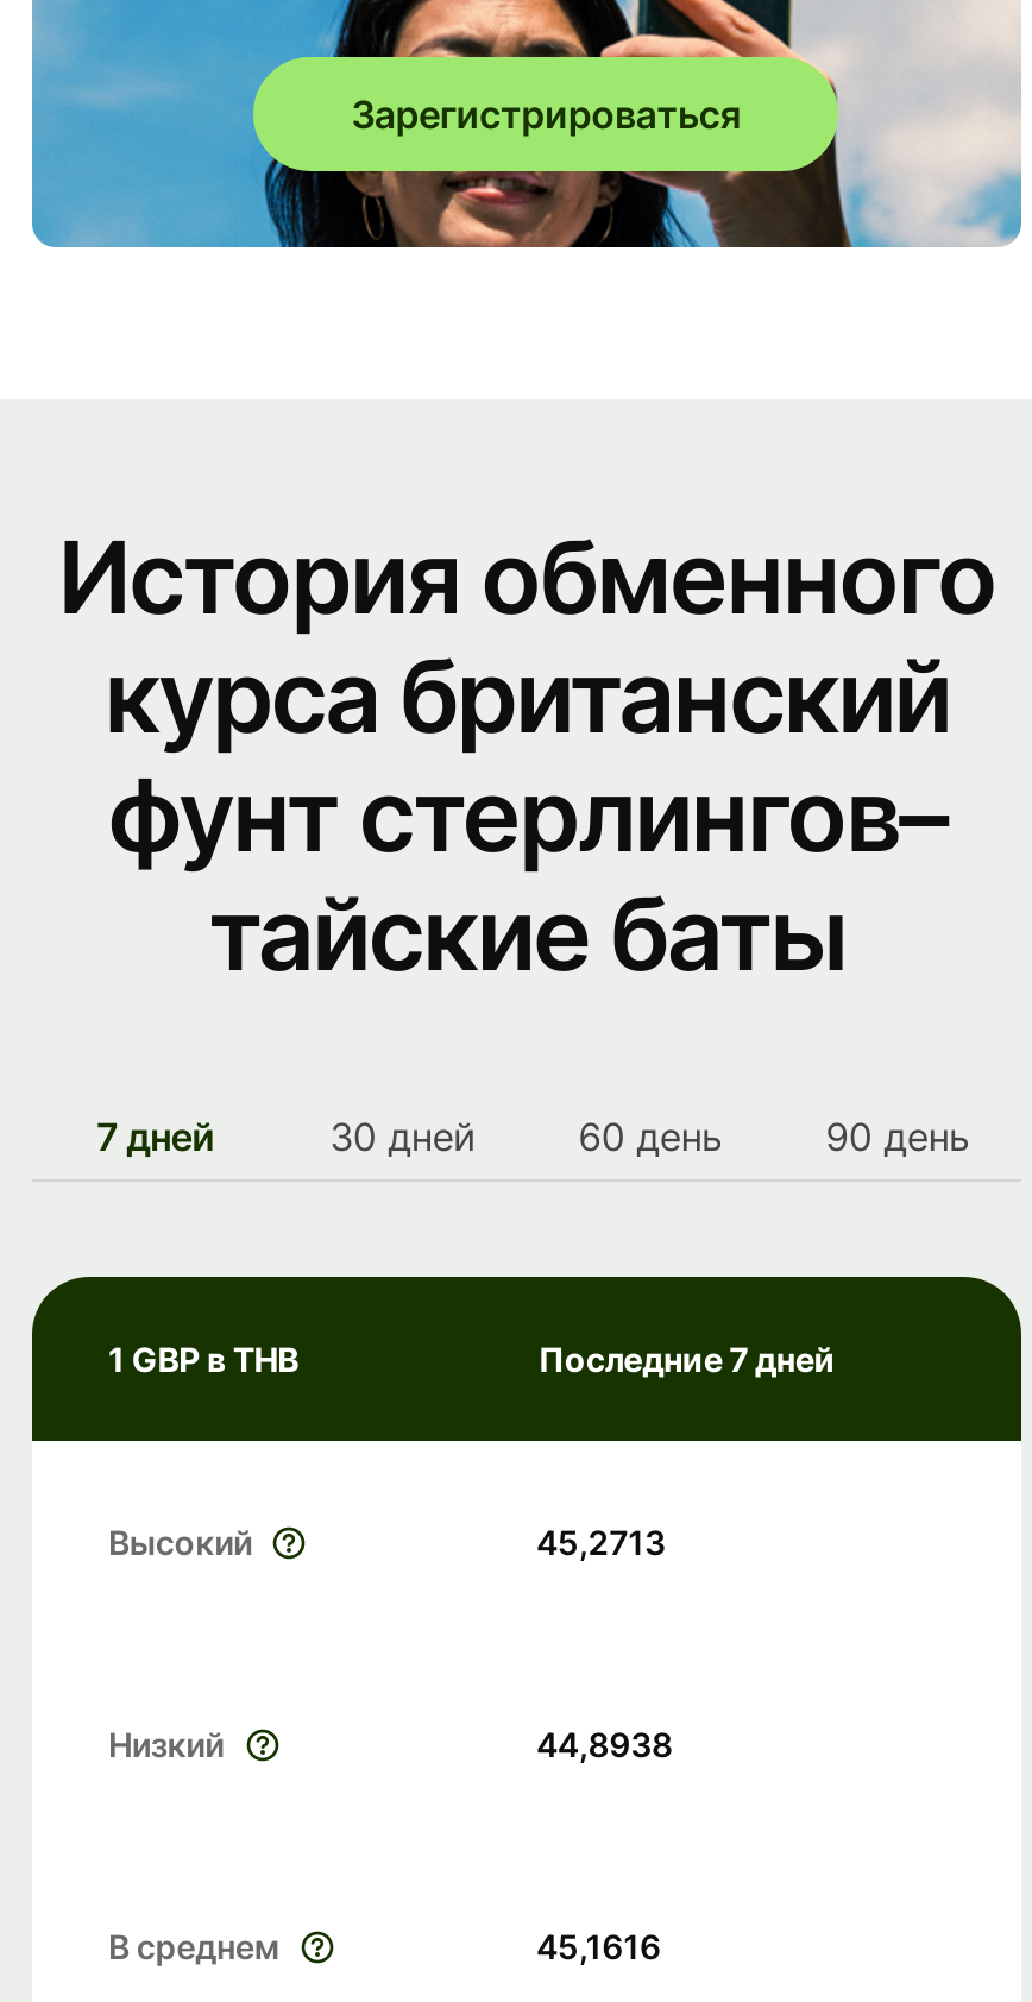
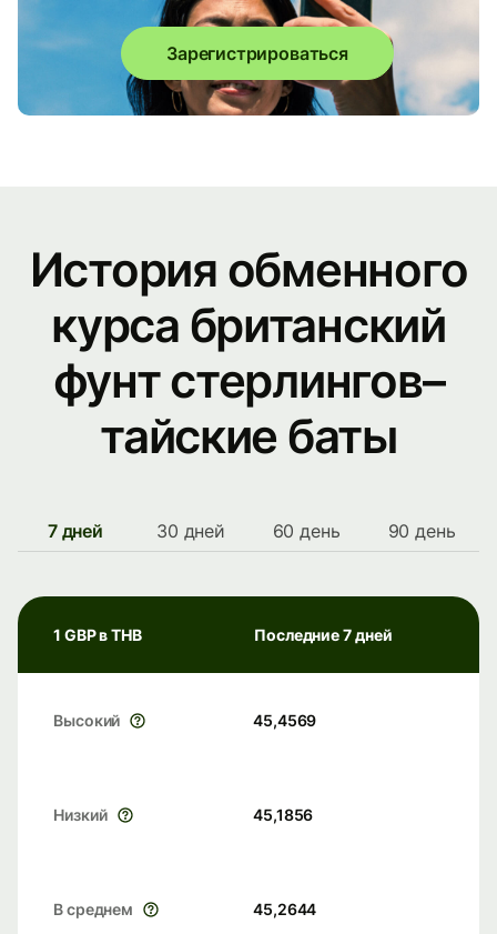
- 45,2713
+ 45,4569

- 44,8938
+ 45,1856

- 45,1616
+ 45,2644
